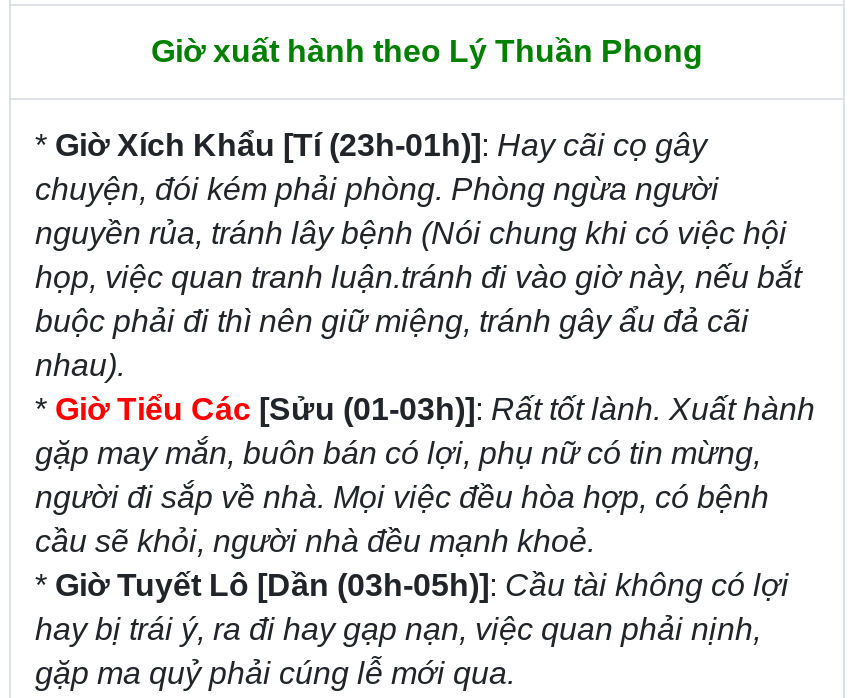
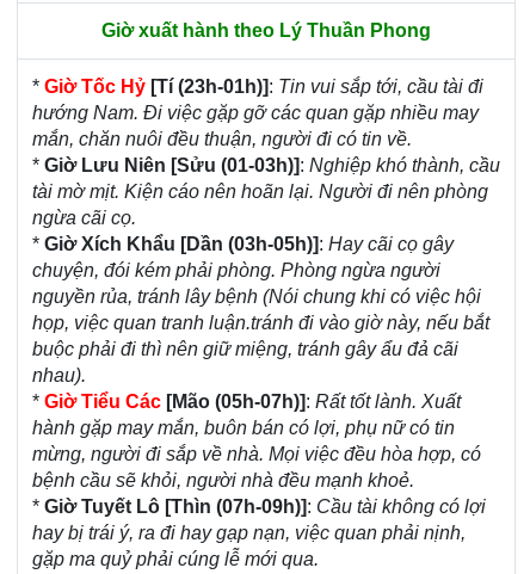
- * Giờ Xích Khẩu [Tí (23h-01h)]: Hay cãi cọ gây
+ * Giờ Tốc Hỷ [Tí (23h-01h)]: Tin vui sắp tới, cầu tài đi
+ hướng Nam. Đi việc gặp gỡ các quan gặp nhiều may
+ mắn, chăn nuôi đều thuận, người đi có tin về.
+ * Giờ Lưu Niên [Sửu (01-03h)]: Nghiệp khó thành, cầu
+ tài mờ mịt. Kiện cáo nên hoãn lại. Người đi nên phòng
+ ngừa cãi cọ.
+ * Giờ Xích Khẩu [Dần (03h-05h)]: Hay cãi cọ gây

- * Giờ Tiểu Các [Sửu (01-03h)]: Rất tốt lành. Xuất hành
- gặp may mắn, buôn bán có lợi, phụ nữ có tin mừng,
- người đi sắp về nhà. Mọi việc đều hòa hợp, có bệnh
- cầu sẽ khỏi, người nhà đều mạnh khoẻ.
- * Giờ Tuyết Lô [Dần (03h-05h)]: Cầu tài không có lợi
+ * Giờ Tiểu Các [Mão (05h-07h)]: Rất tốt lành. Xuất
+ hành gặp may mắn, buôn bán có lợi, phụ nữ có tin
+ mừng, người đi sắp về nhà. Mọi việc đều hòa hợp, có
+ bệnh cầu sẽ khỏi, người nhà đều mạnh khoẻ.
+ * Giờ Tuyết Lô [Thìn (07h-09h)]: Cầu tài không có lợi
